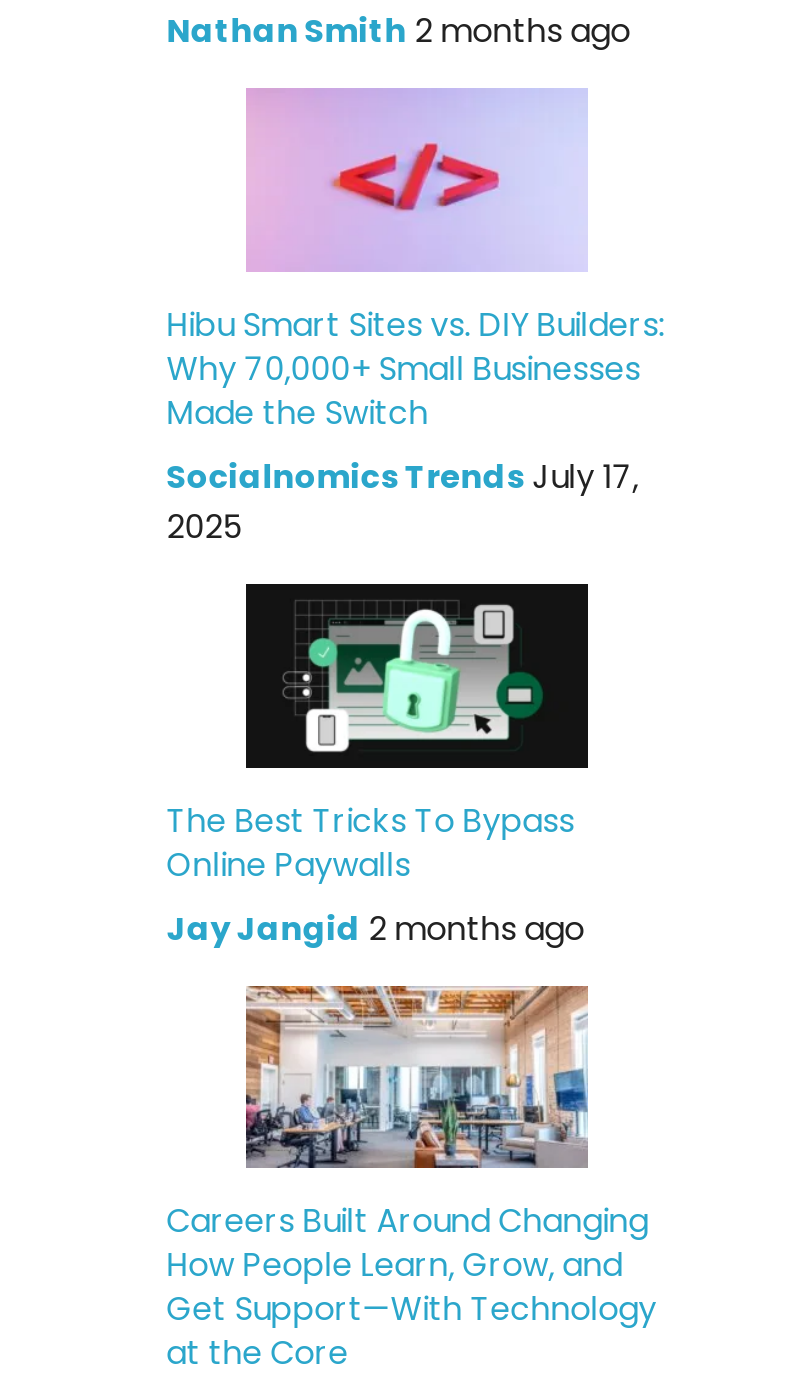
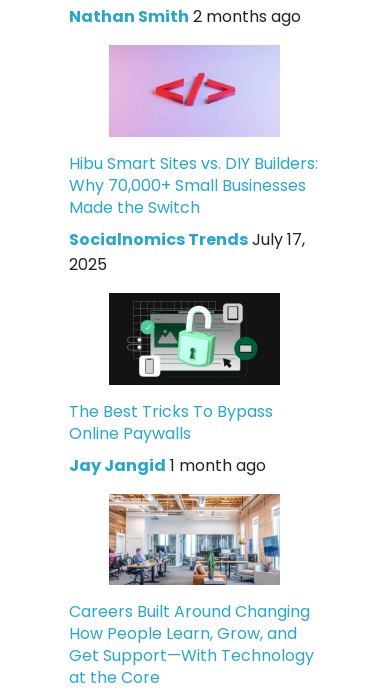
- Jay Jangid 2 months ago
+ Jay Jangid 1 month ago
